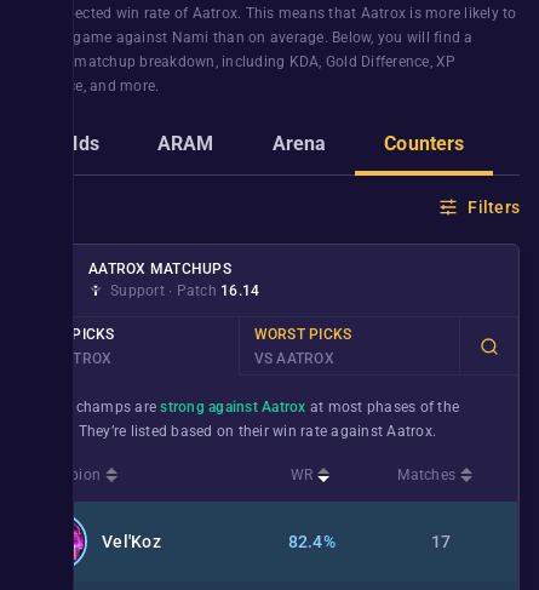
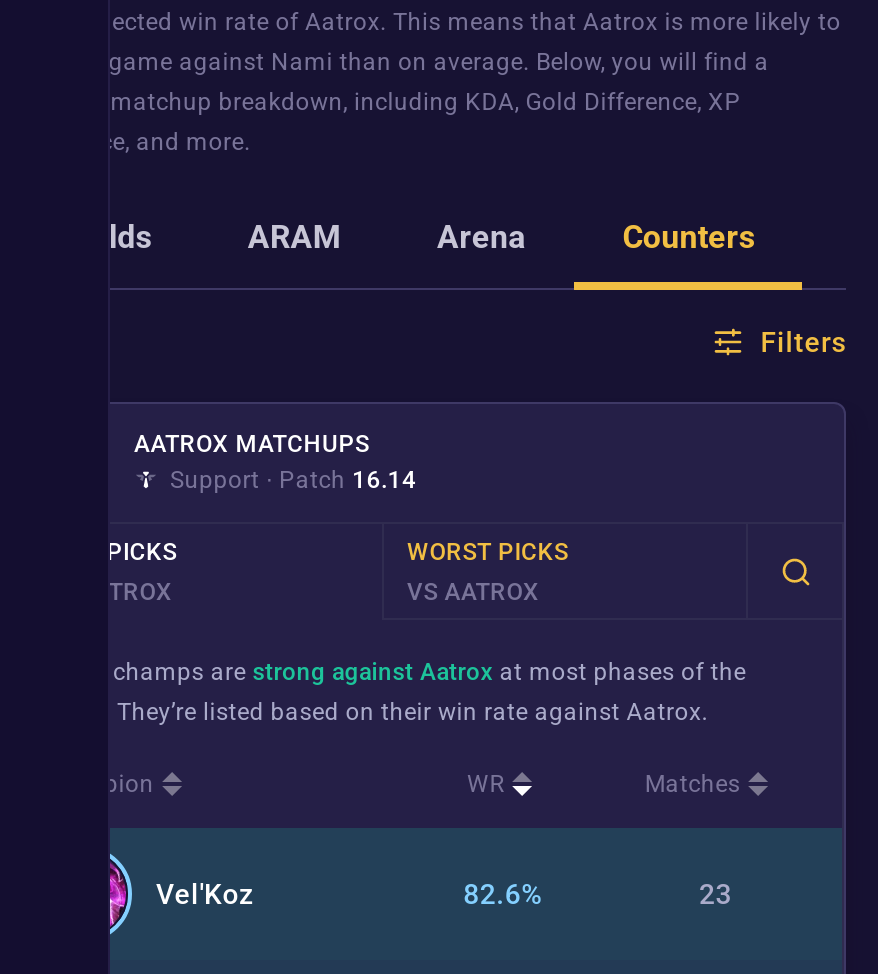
- 82.4%
+ 82.6%

- 17
+ 23
